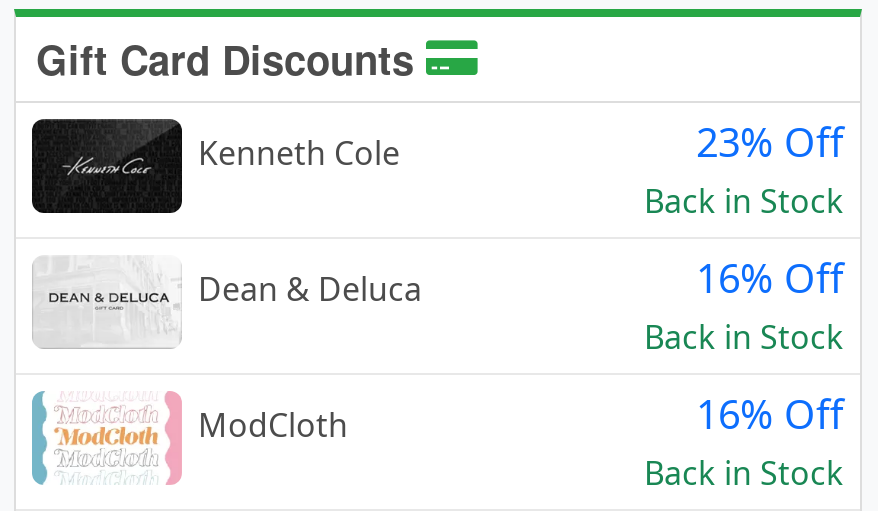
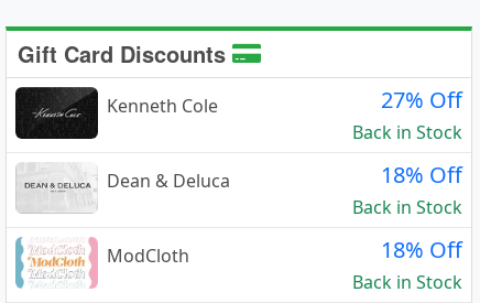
- 23% Off
+ 27% Off

- 16% Off
+ 18% Off

- 16% Off
+ 18% Off
